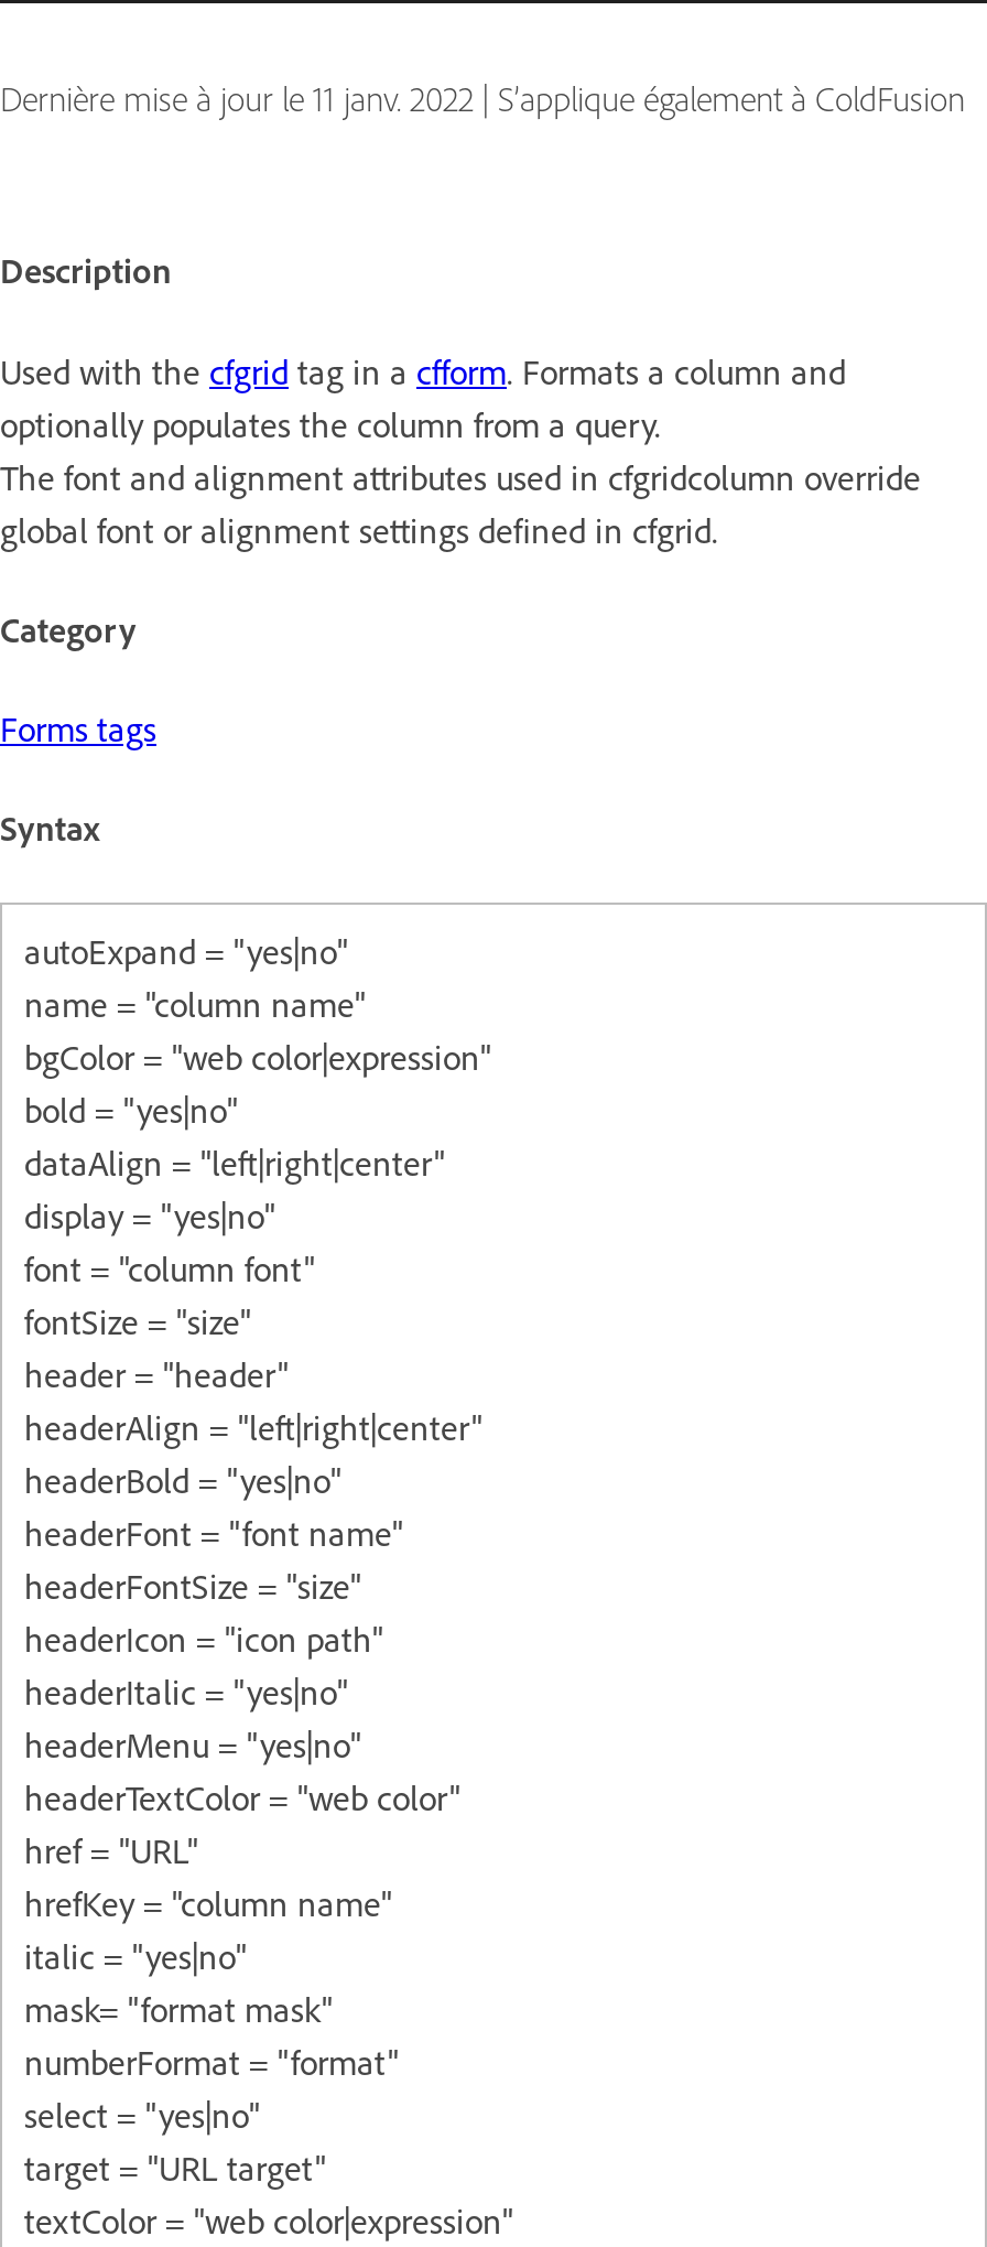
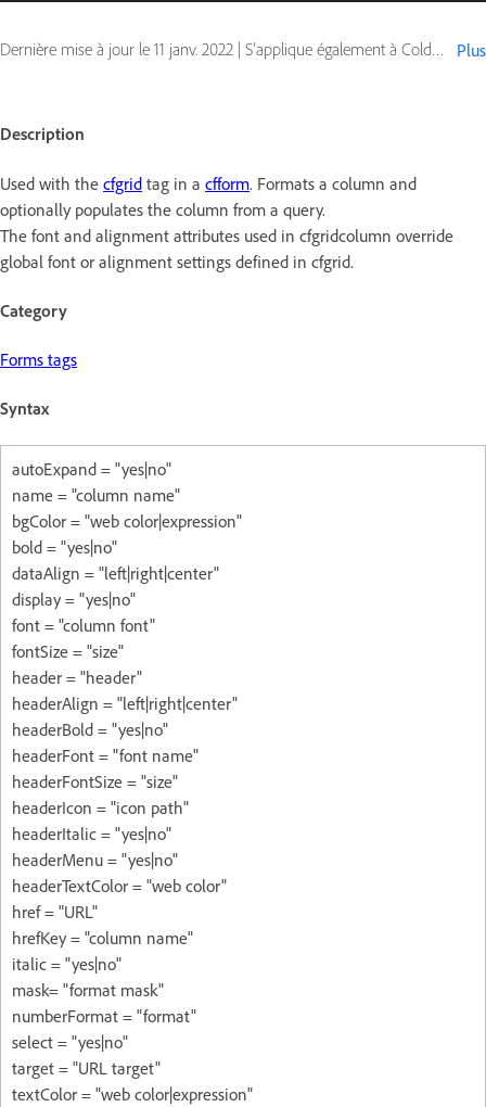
+ Plus
